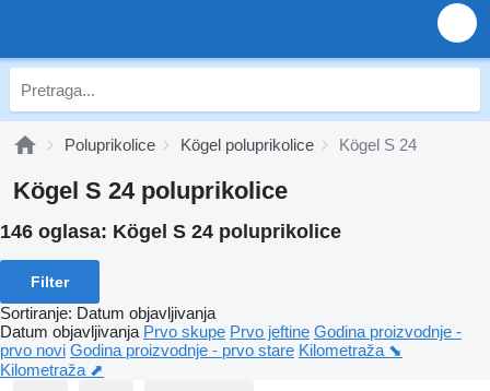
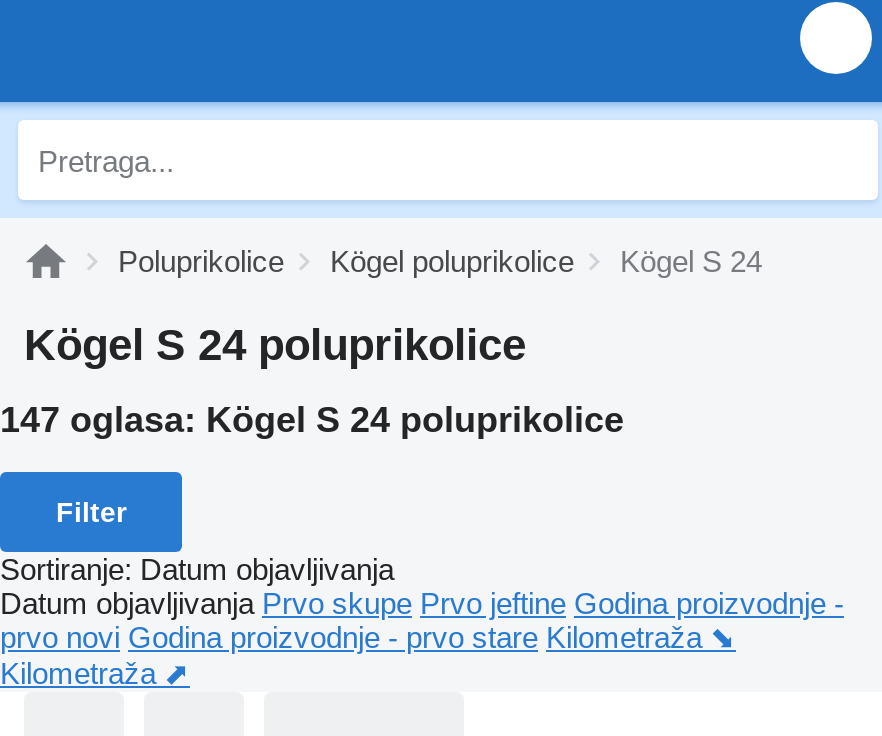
- 146 oglasa: Kögel S 24 poluprikolice
+ 147 oglasa: Kögel S 24 poluprikolice
